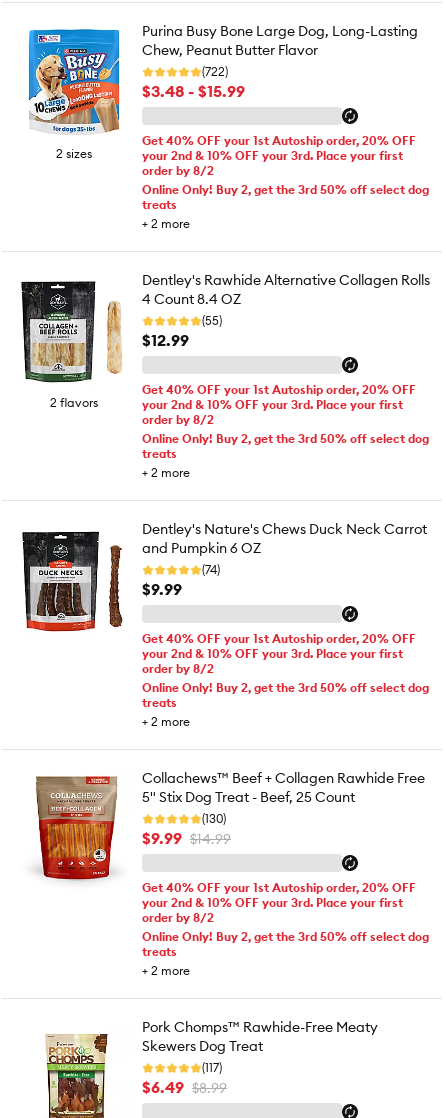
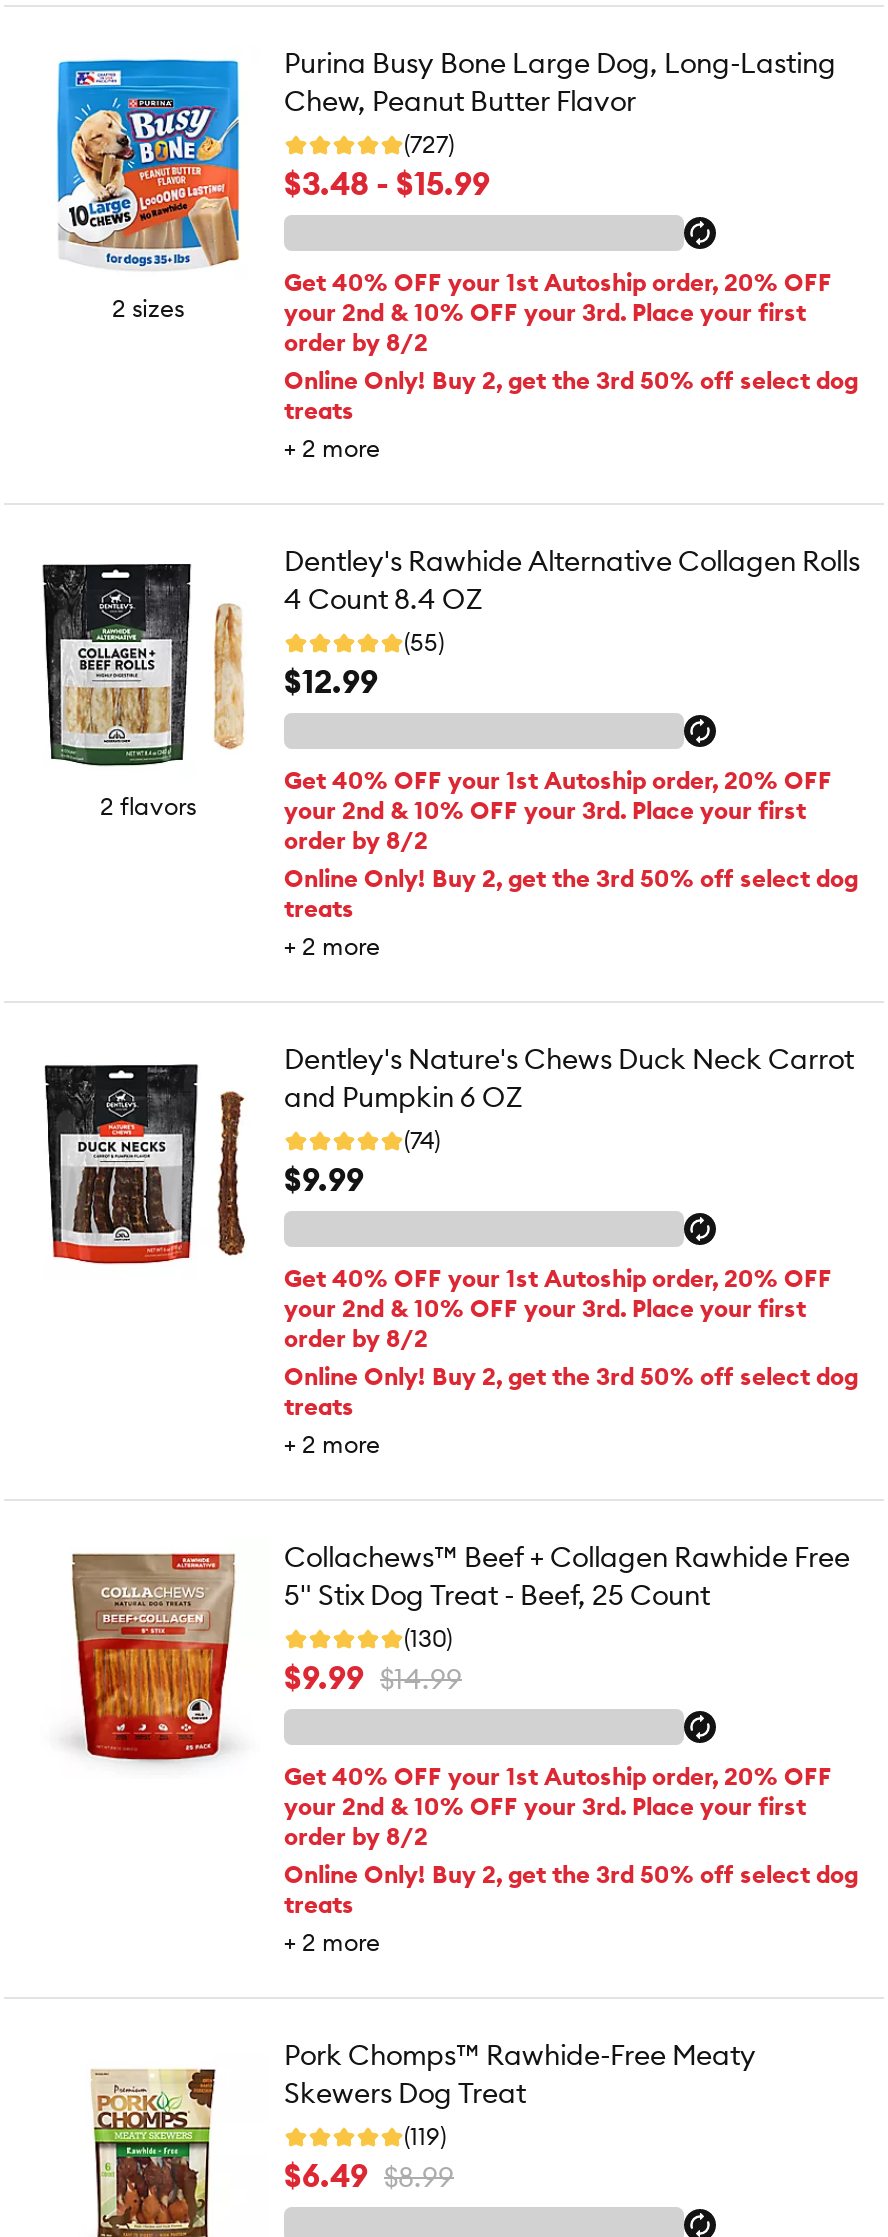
- (722)
+ (727)

- (117)
+ (119)
